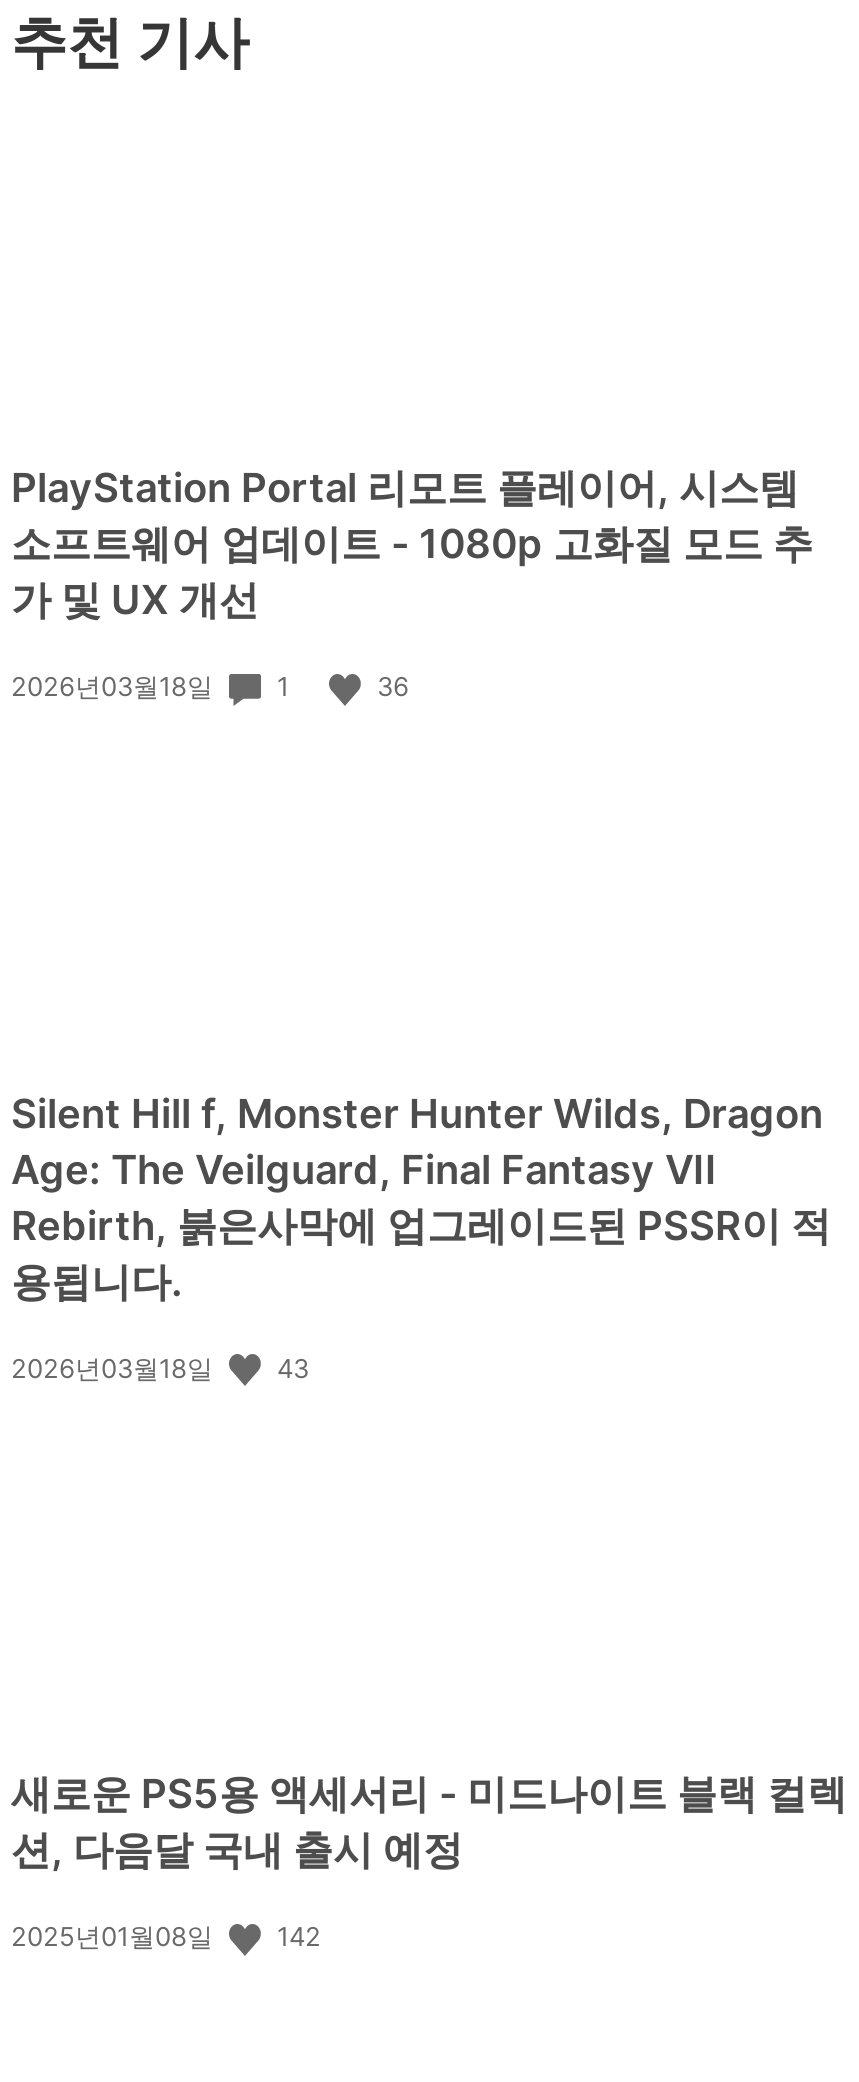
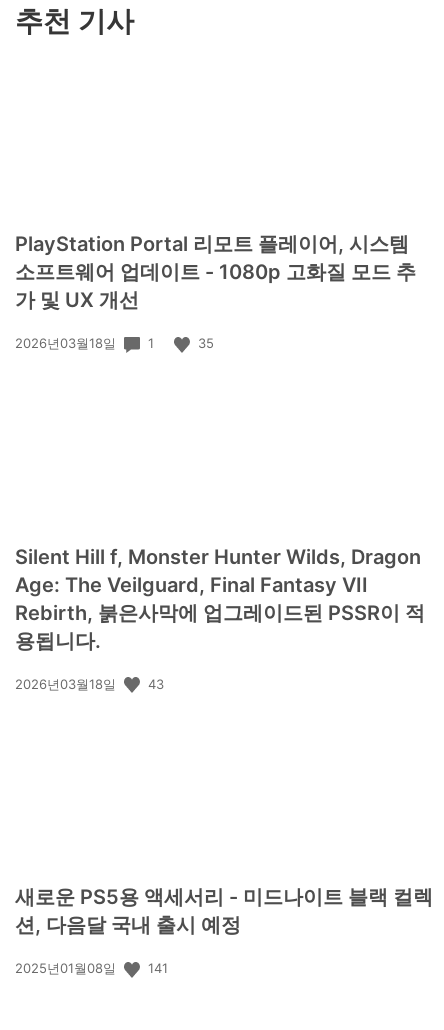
- 36
+ 35

- 142
+ 141
